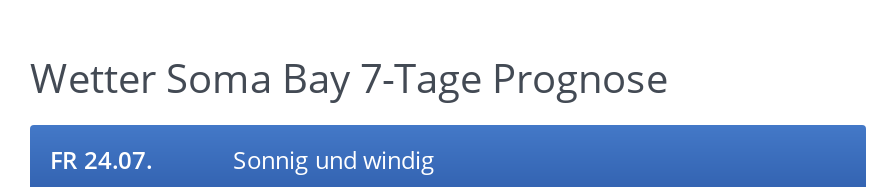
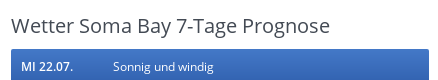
- FR 24.07.
+ MI 22.07.
